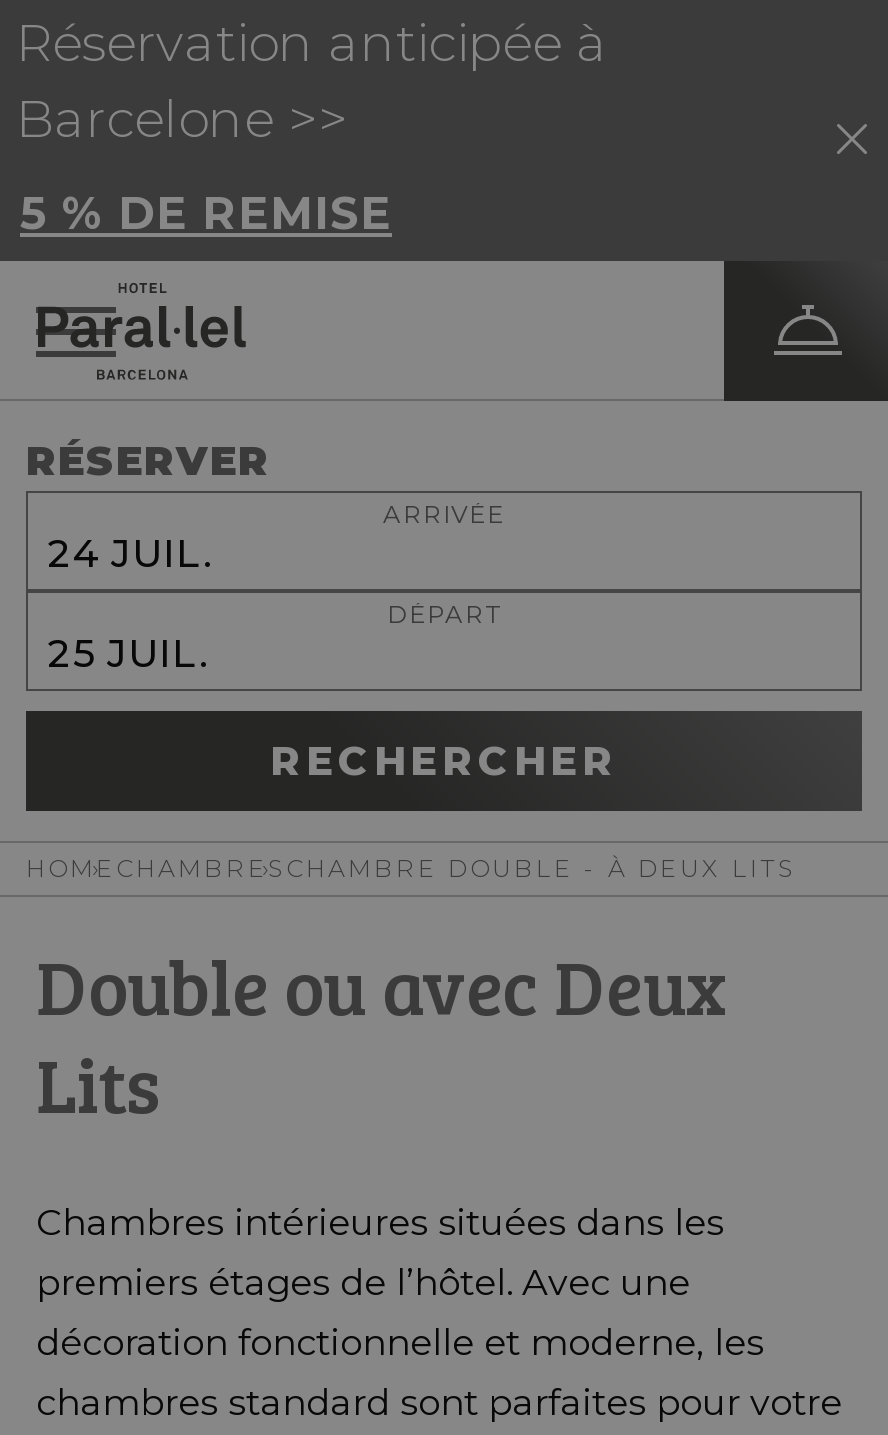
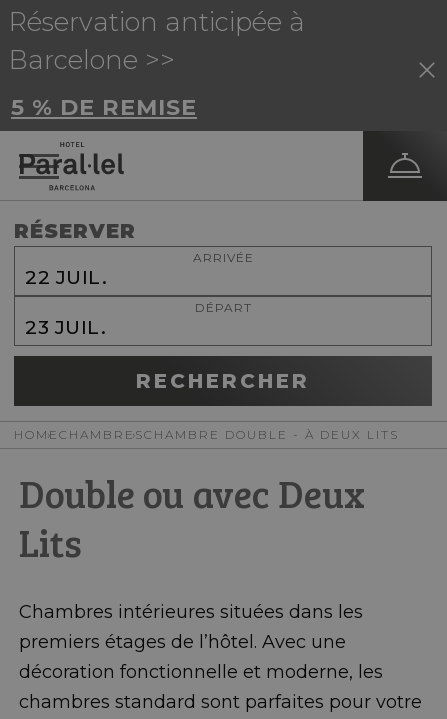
- 24 JUIL.
+ 22 JUIL.

- 25 JUIL.
+ 23 JUIL.
